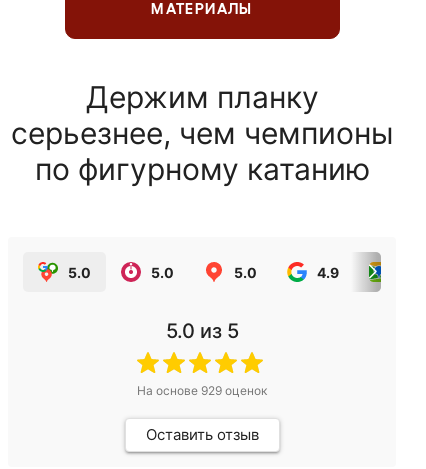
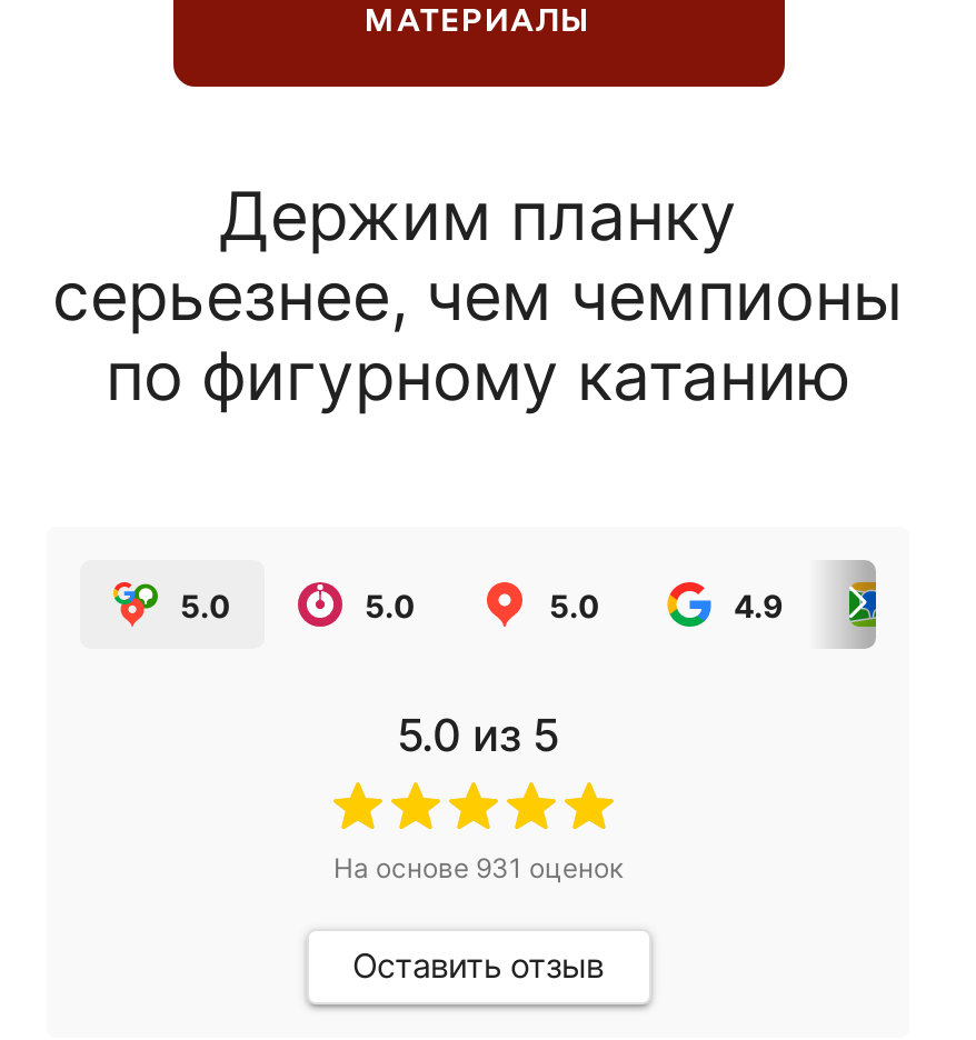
- На основе 929 оценок
+ На основе 931 оценок
